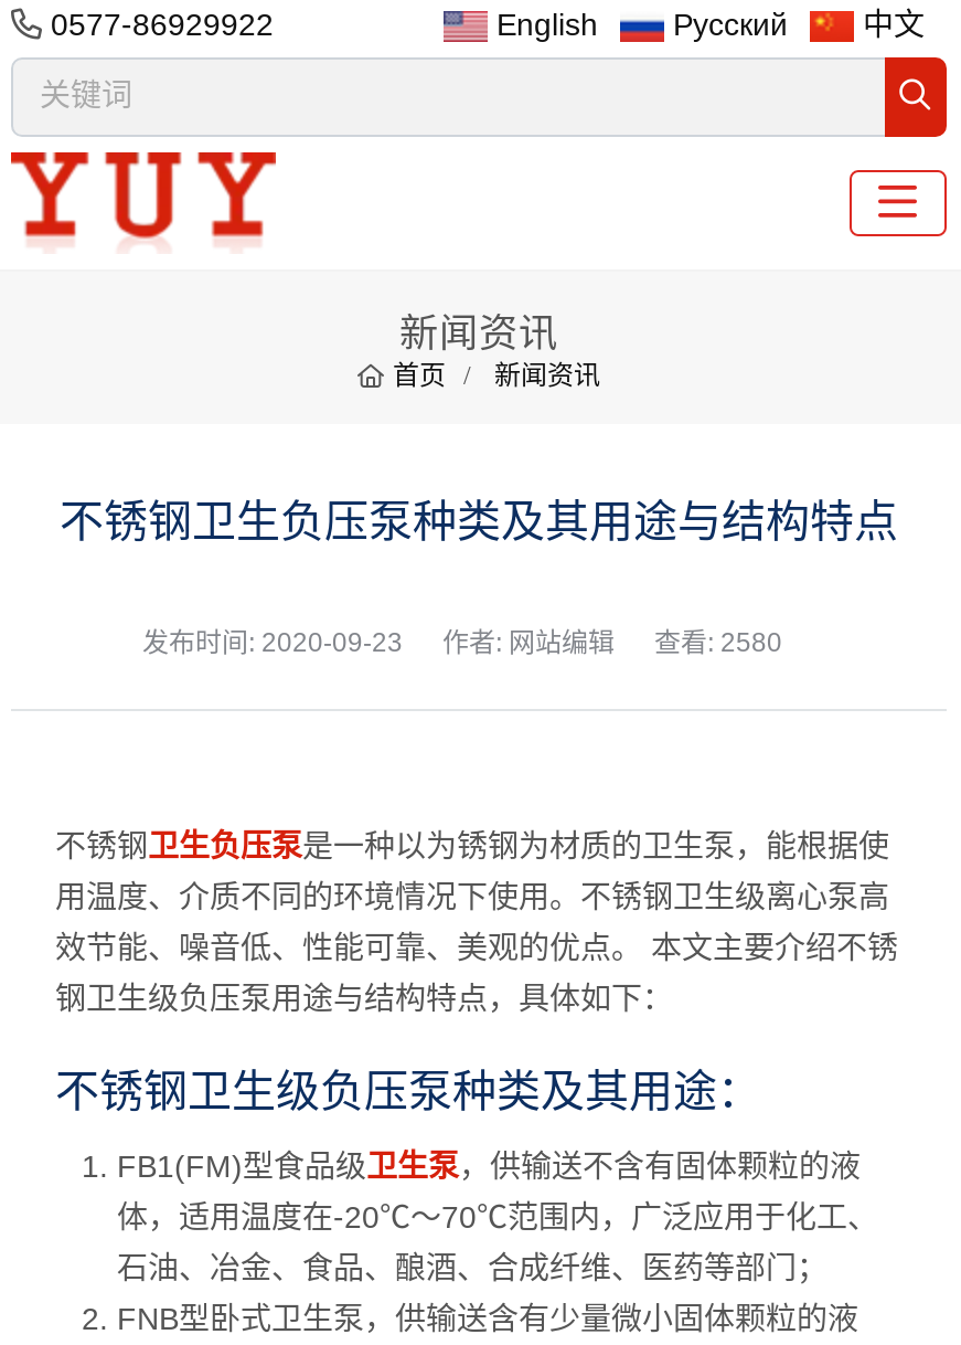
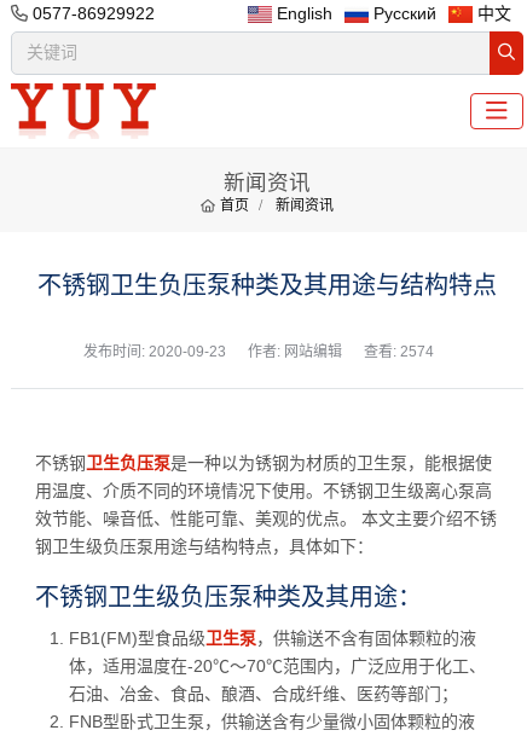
- 发布时间: 2020-09-23 作者: 网站编辑 查看: 2580
+ 发布时间: 2020-09-23 作者: 网站编辑 查看: 2574
